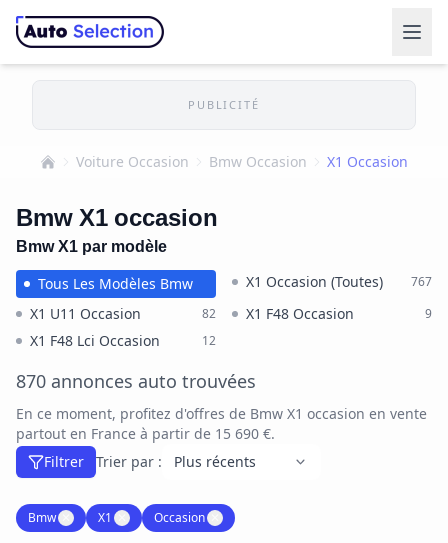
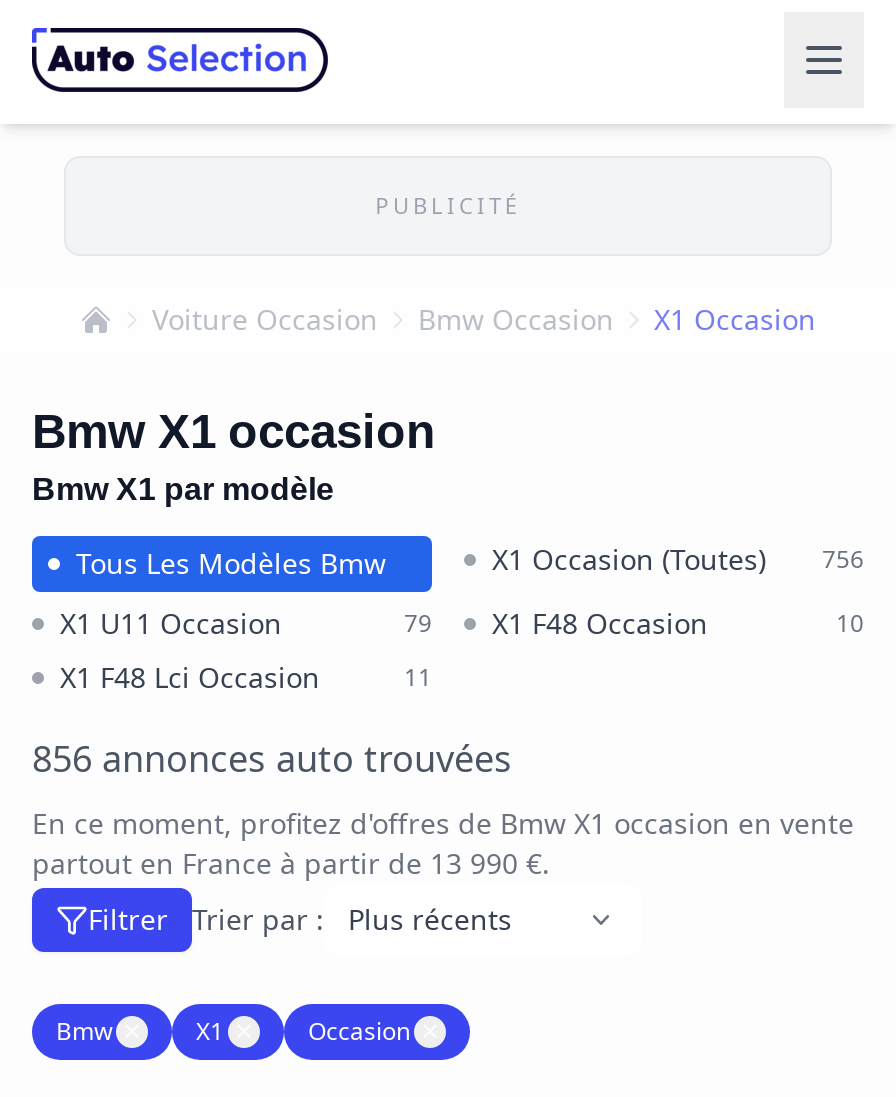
- X1 Occasion (Toutes) 767
+ X1 Occasion (Toutes) 756

- 82 X1 F48 Occasion
+ 79 X1 F48 Occasion

- 9
+ 10

- 12
+ 11

- 870 annonces auto trouvées
+ 856 annonces auto trouvées

- partout en France à partir de 15 690 €.
+ partout en France à partir de 13 990 €.
